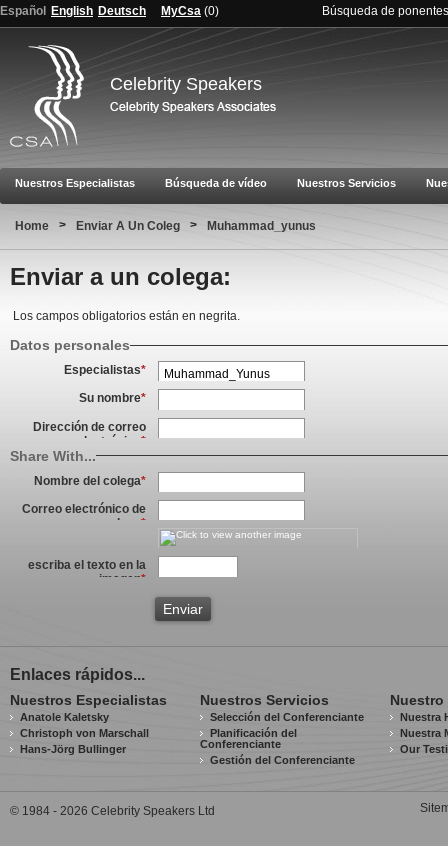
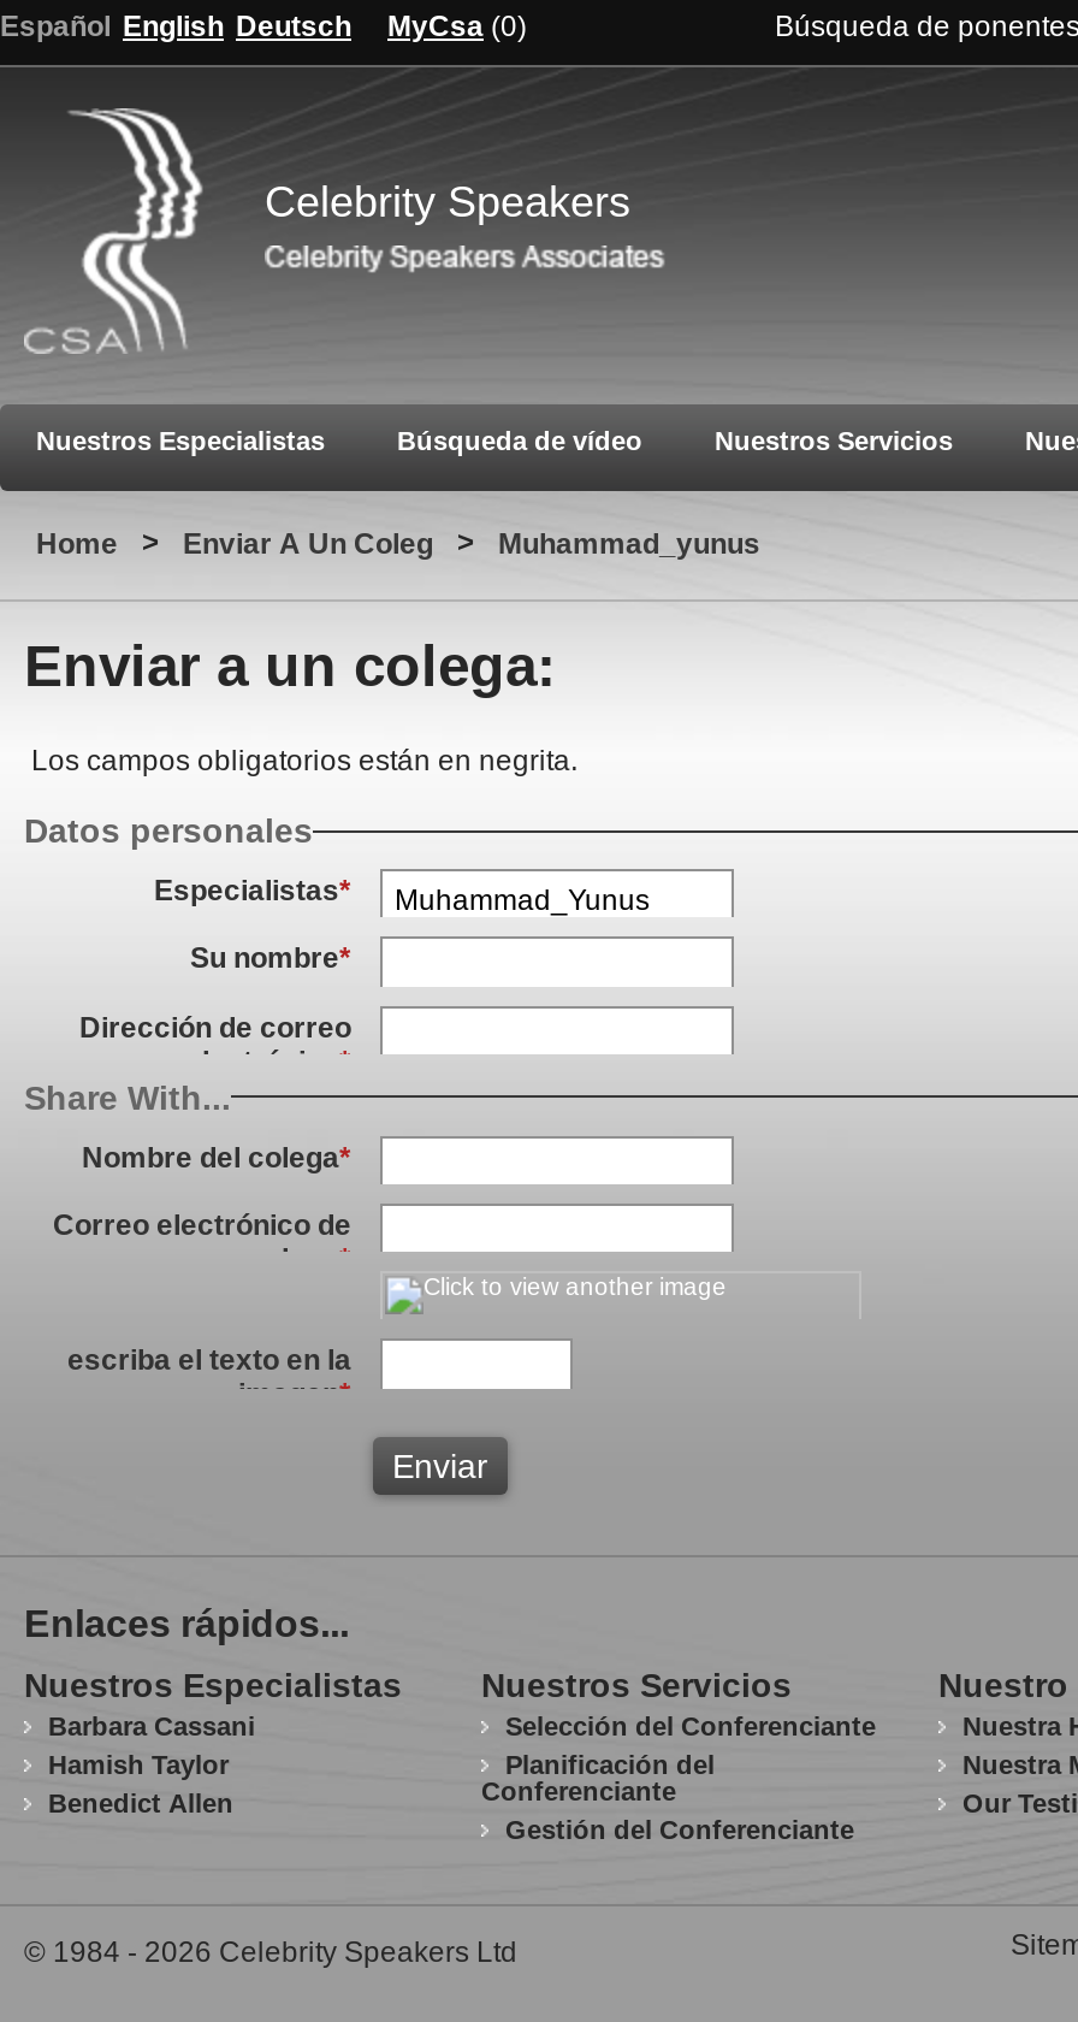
- Anatole Kaletsky
- Christoph von Marschall
- Hans-Jörg Bullinger
+ Barbara Cassani
+ Hamish Taylor
+ Benedict Allen
